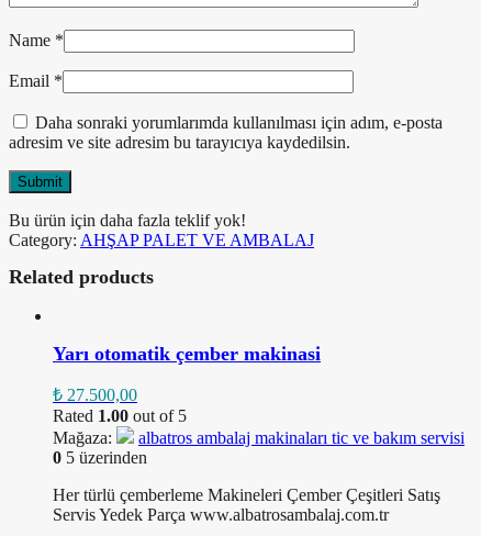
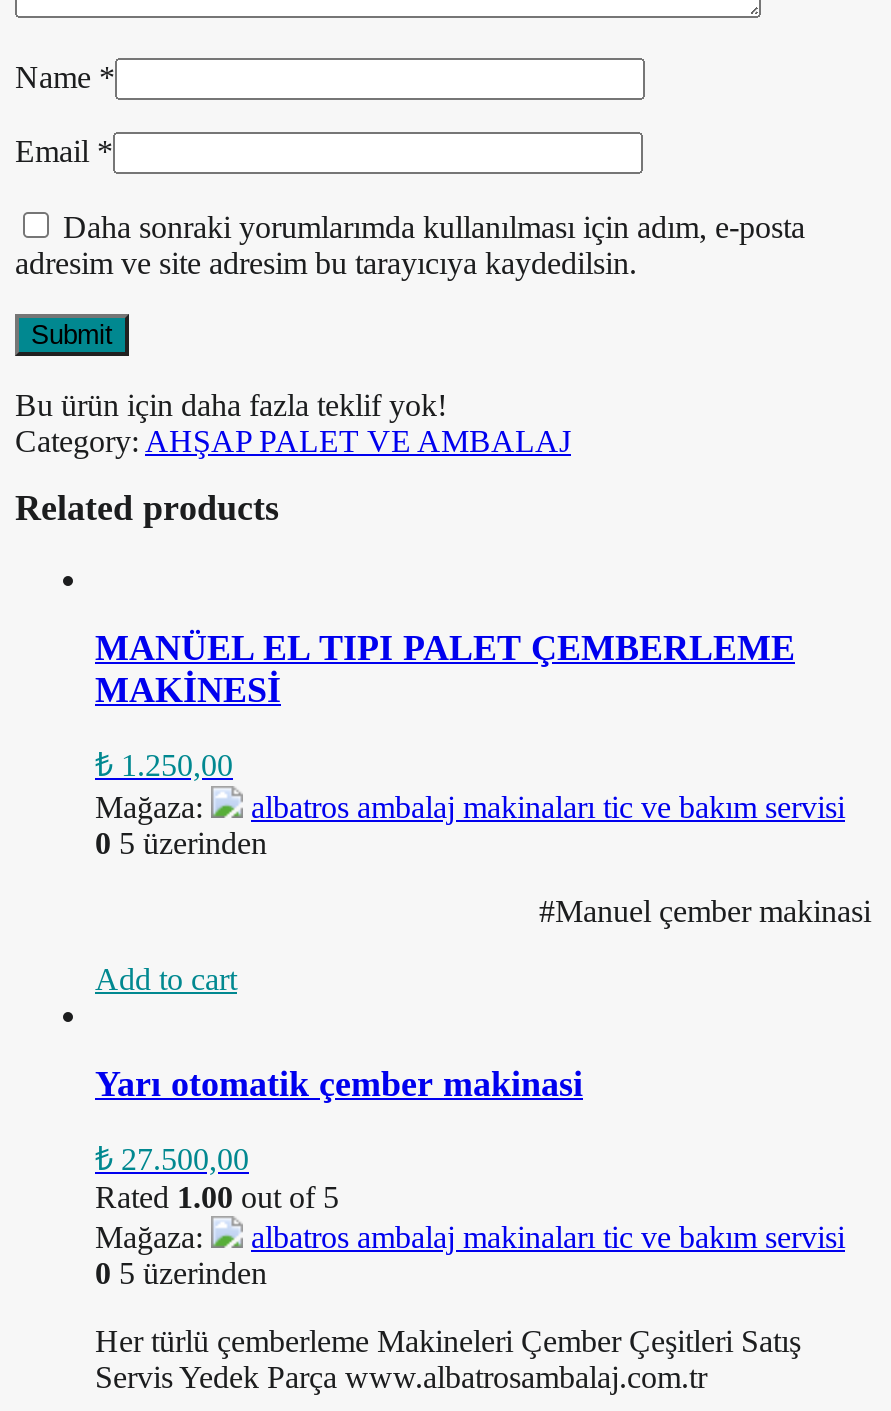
+ MANÜEL EL TIPI PALET ÇEMBERLEME
+ MAKİNESİ
+ ₺ 1.250,00
+ Mağaza:
+ albatros ambalaj makinaları tic ve bakım servisi
+ 0 5 üzerinden
+ #Manuel çember makinasi
+ Add to cart
